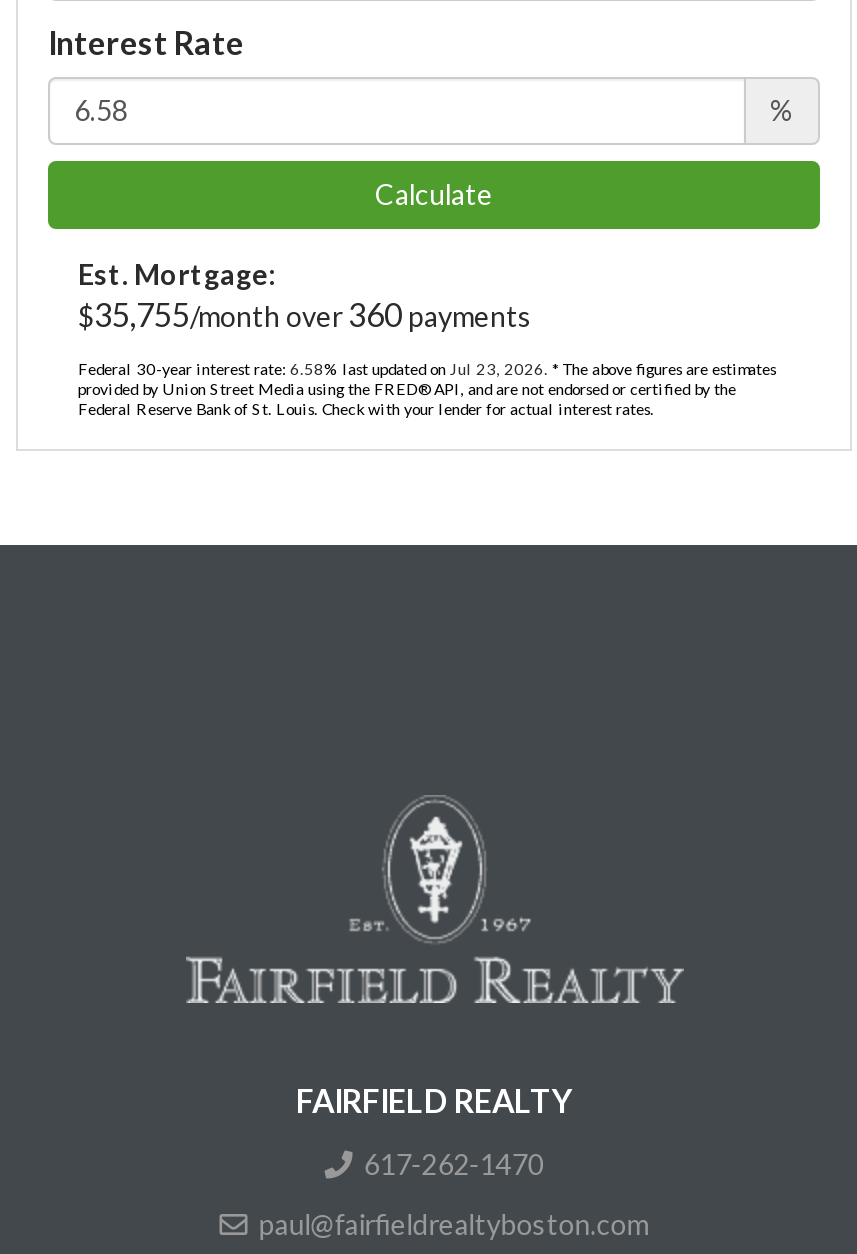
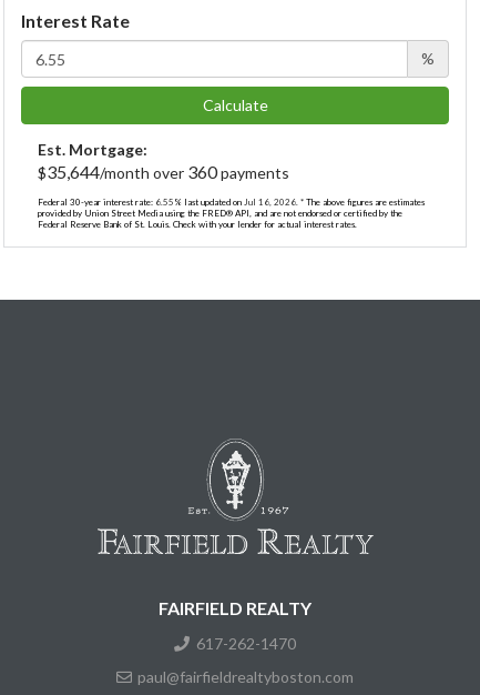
- $35,755/month over 360 payments
+ $35,644/month over 360 payments

- Federal 30-year interest rate: 6.58% last updated on Jul 23, 2026. * The above figures are estimates
+ Federal 30-year interest rate: 6.55% last updated on Jul 16, 2026. * The above figures are estimates
